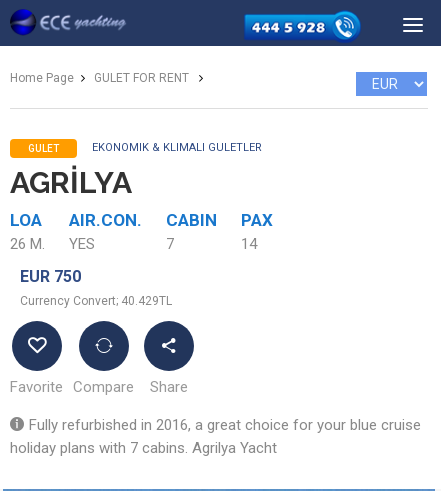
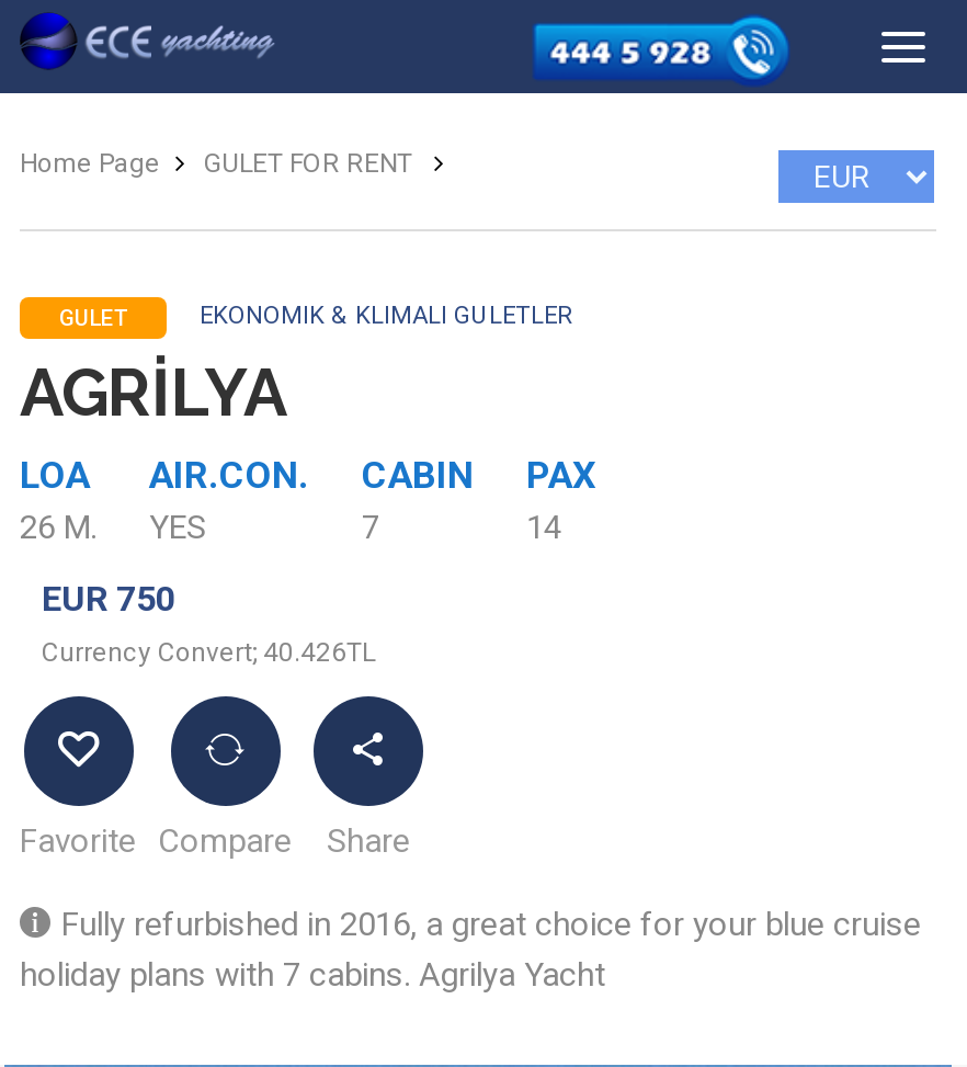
- Currency Convert; 40.429TL
+ Currency Convert; 40.426TL
